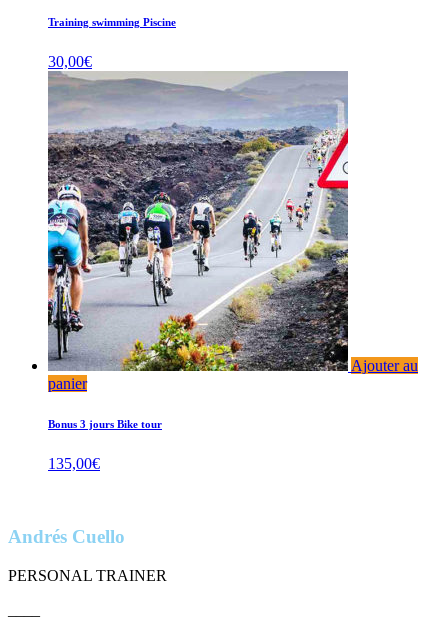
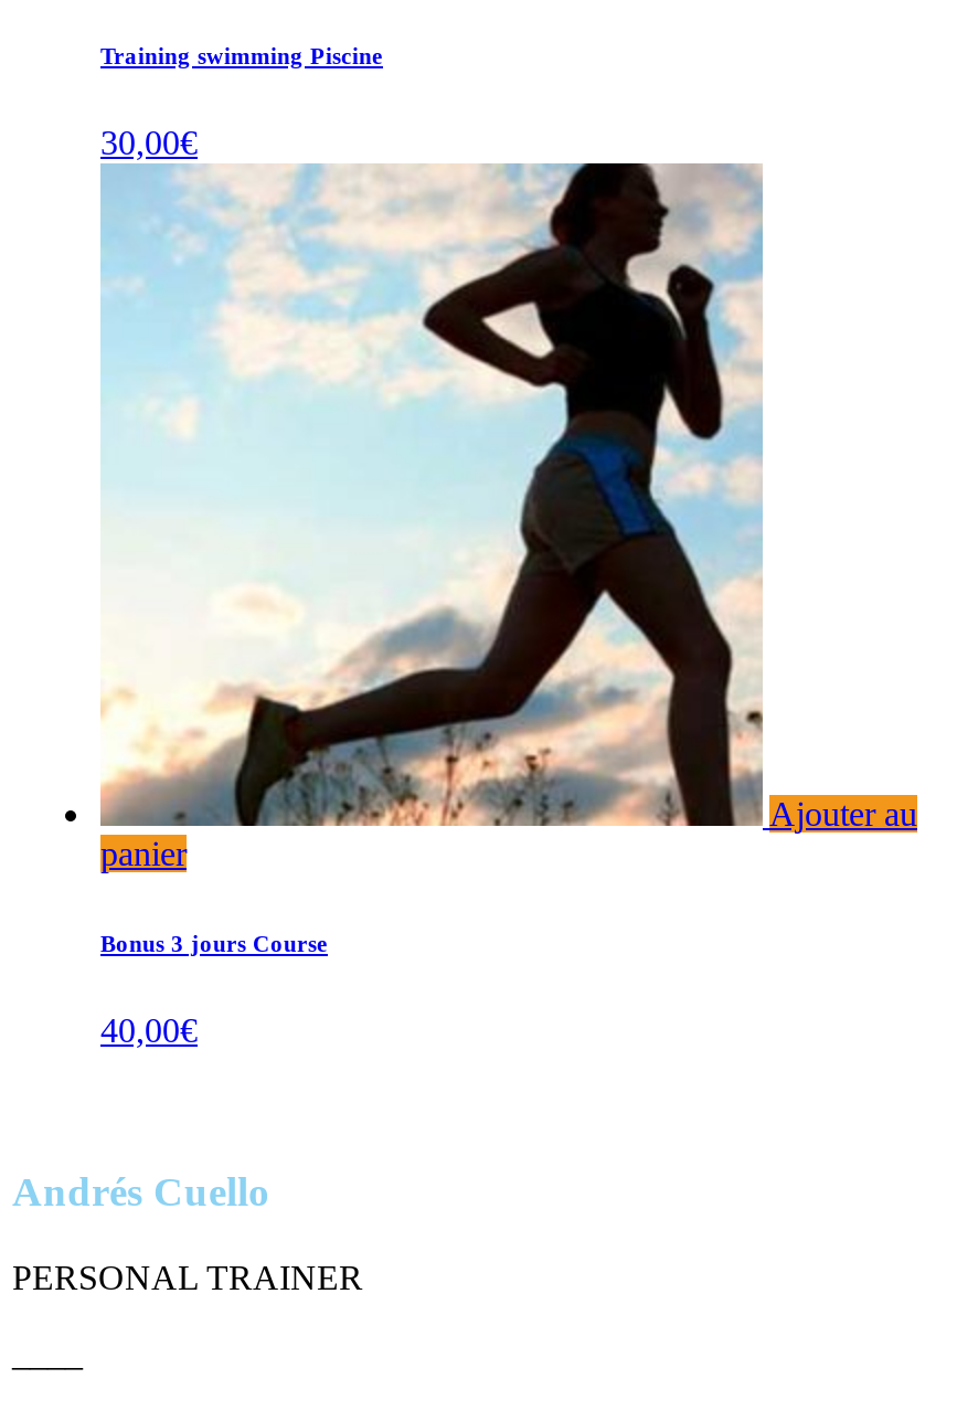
- [image]
+ [image]

- Bonus 3 jours Bike tour
+ Bonus 3 jours Course

- 135,00€
+ 40,00€
